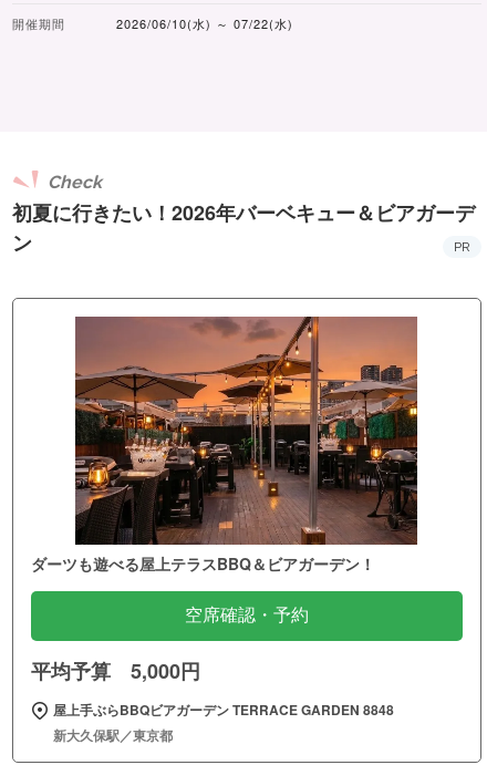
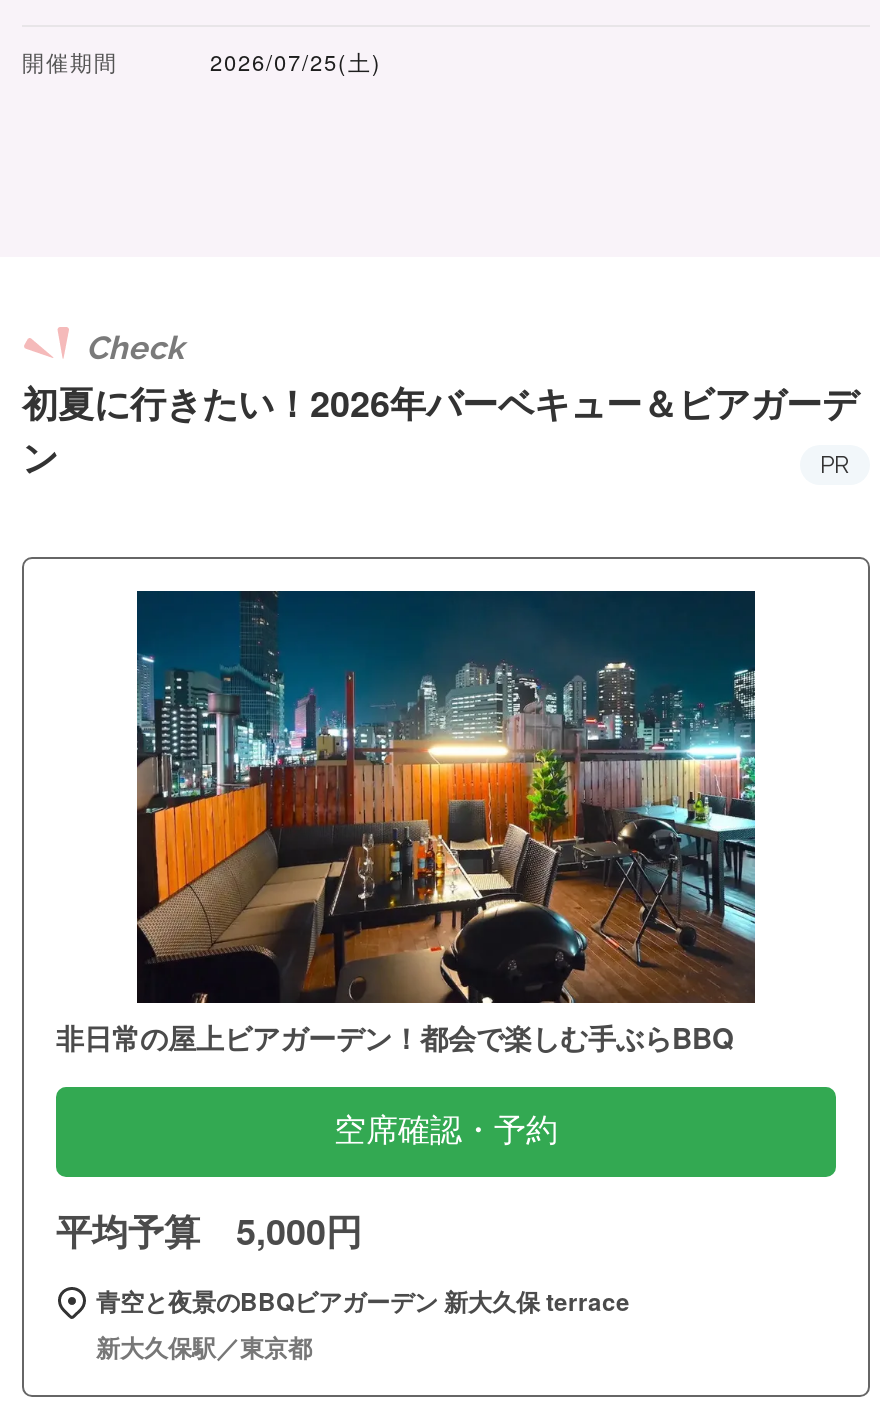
- 2026/06/10(水) ～ 07/22(水)
+ 2026/07/25(土)

- [image]
- ダーツも遊べる屋上テラスBBQ＆ビアガーデン！
+ [image]
+ 非日常の屋上ビアガーデン！都会で楽しむ手ぶらBBQ

- 屋上手ぶらBBQビアガーデン TERRACE GARDEN 8848
+ 青空と夜景のBBQビアガーデン 新大久保 terrace
